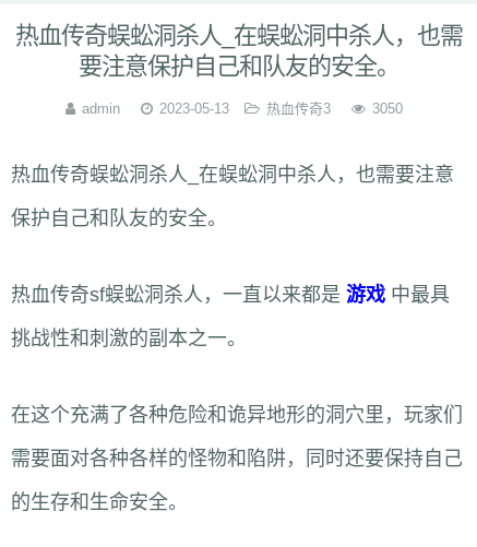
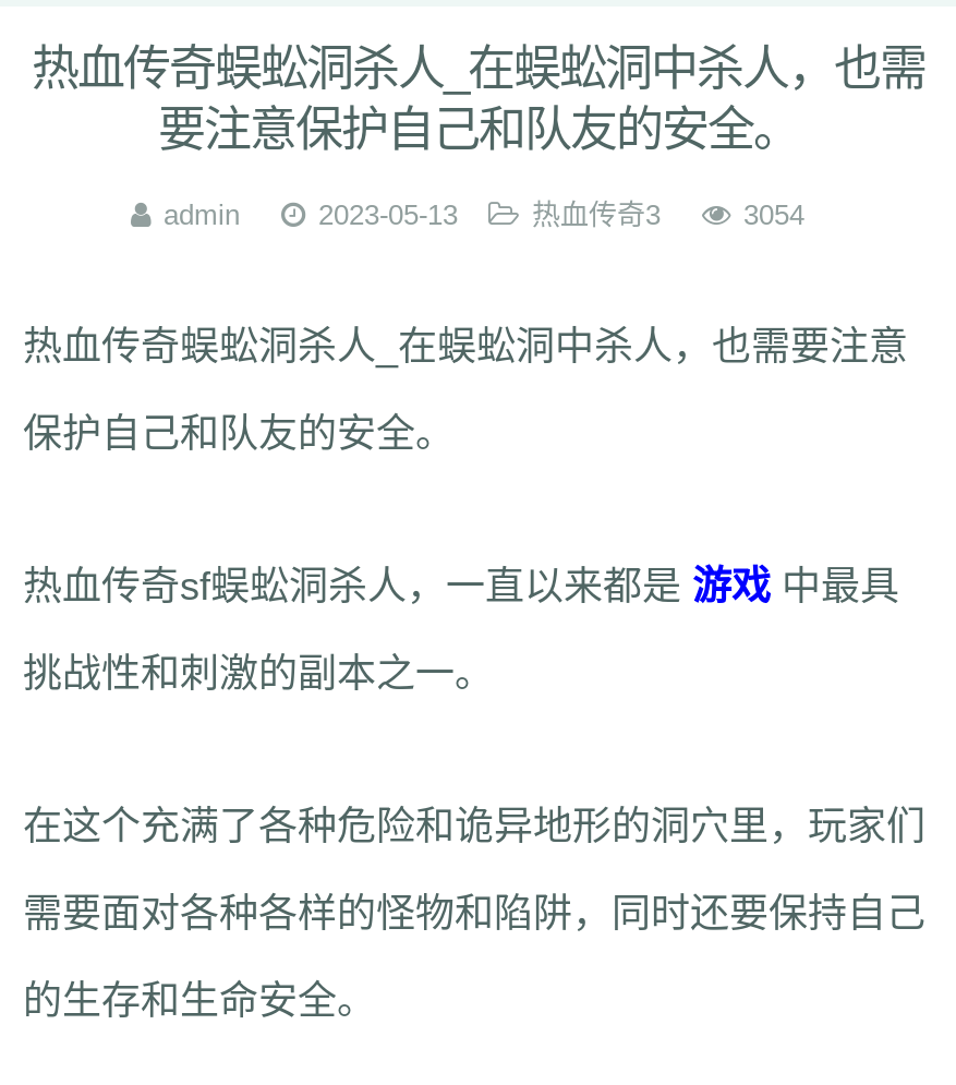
- 3050
+ 3054
